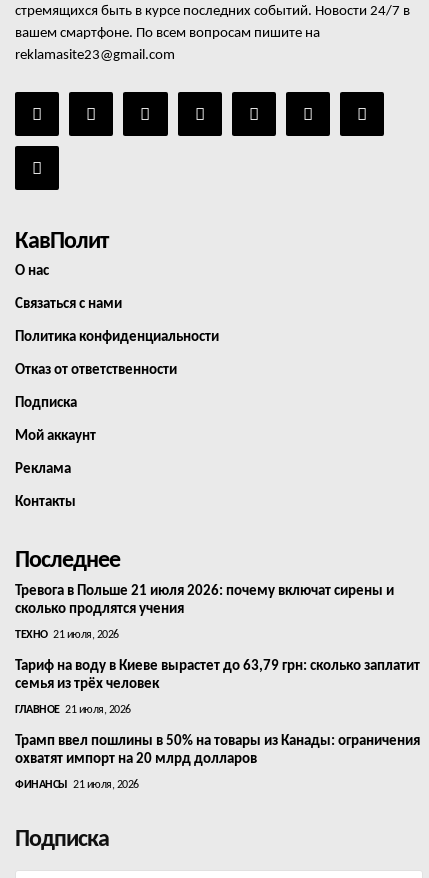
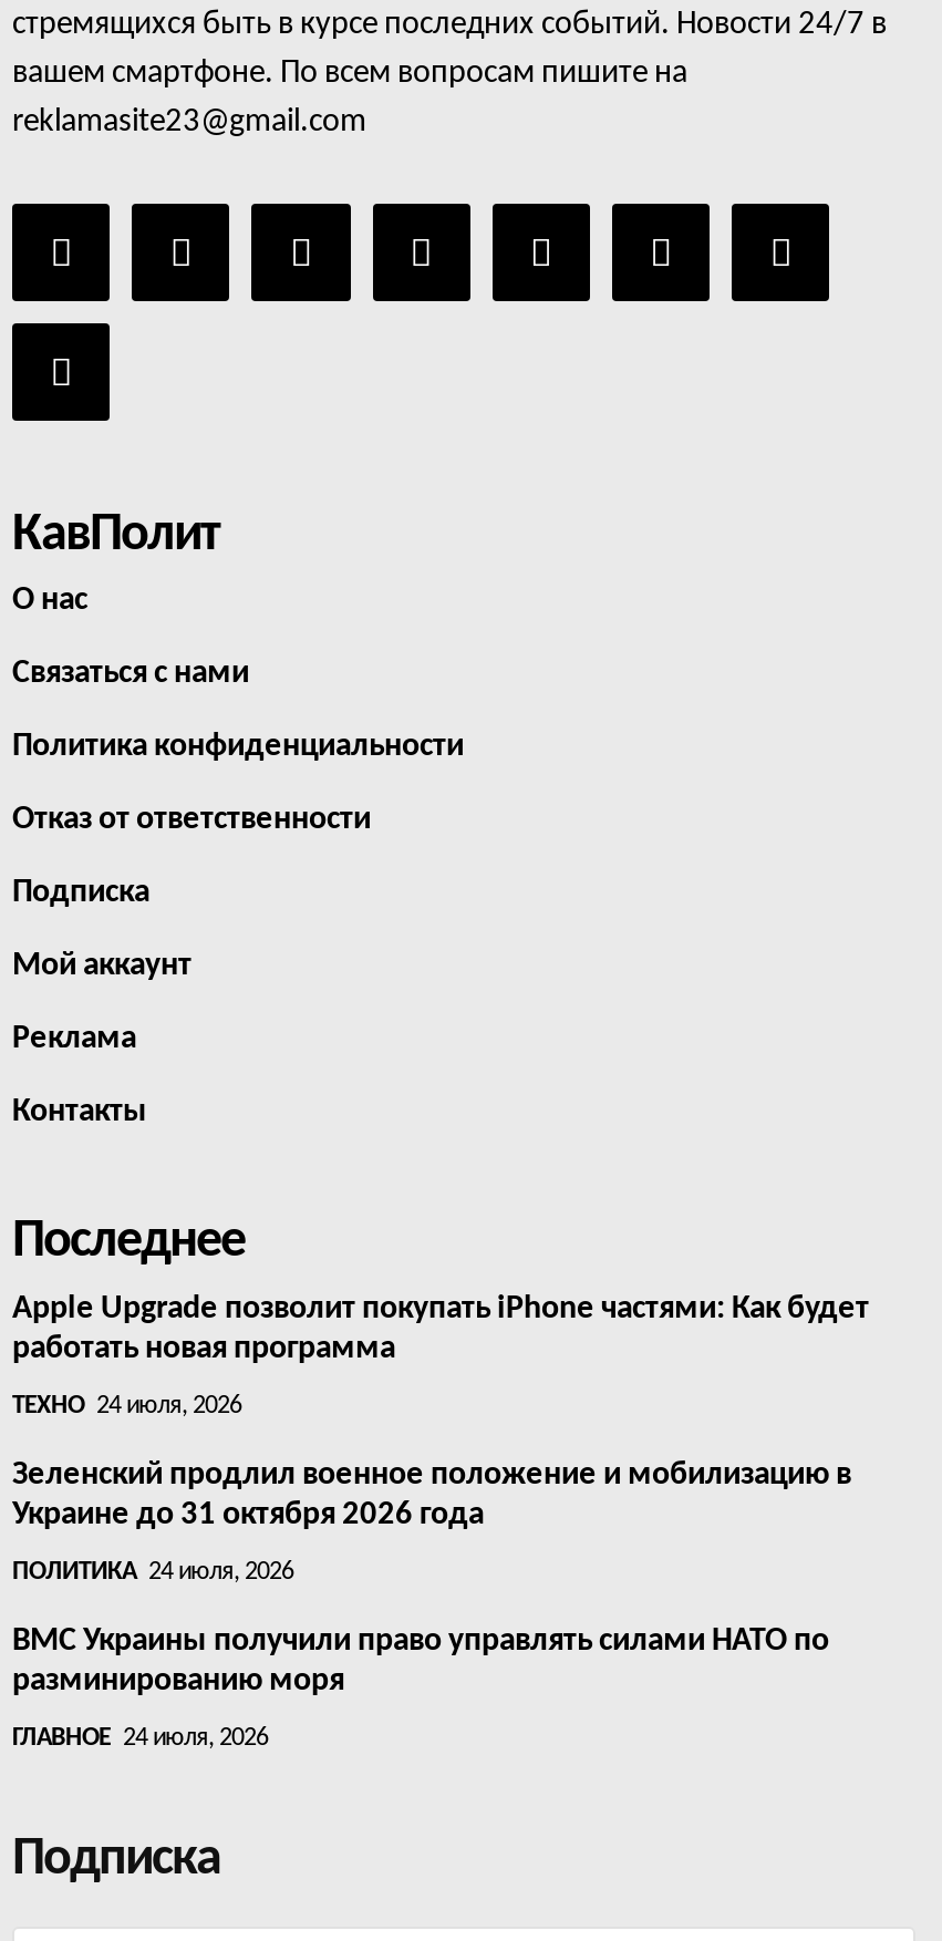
- Тревога в Польше 21 июля 2026: почему включат сирены и
- сколько продлятся учения
+ Apple Upgrade позволит покупать iPhone частями: Как будет
+ работать новая программа

- ТЕХНО 21 июля, 2026
+ ТЕХНО 24 июля, 2026

- Тариф на воду в Киеве вырастет до 63,79 грн: сколько заплатит
- семья из трёх человек
+ Зеленский продлил военное положение и мобилизацию в
+ Украине до 31 октября 2026 года

- ГЛАВНОЕ 21 июля, 2026
+ ПОЛИТИКА 24 июля, 2026

- Трамп ввел пошлины в 50% на товары из Канады: ограничения
- охватят импорт на 20 млрд долларов
+ ВМС Украины получили право управлять силами НАТО по
+ разминированию моря

- ФИНАНСЫ 21 июля, 2026
+ ГЛАВНОЕ 24 июля, 2026
